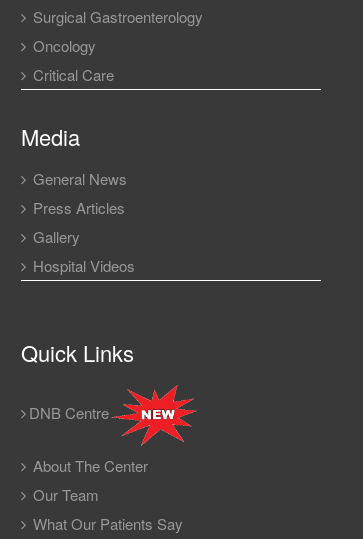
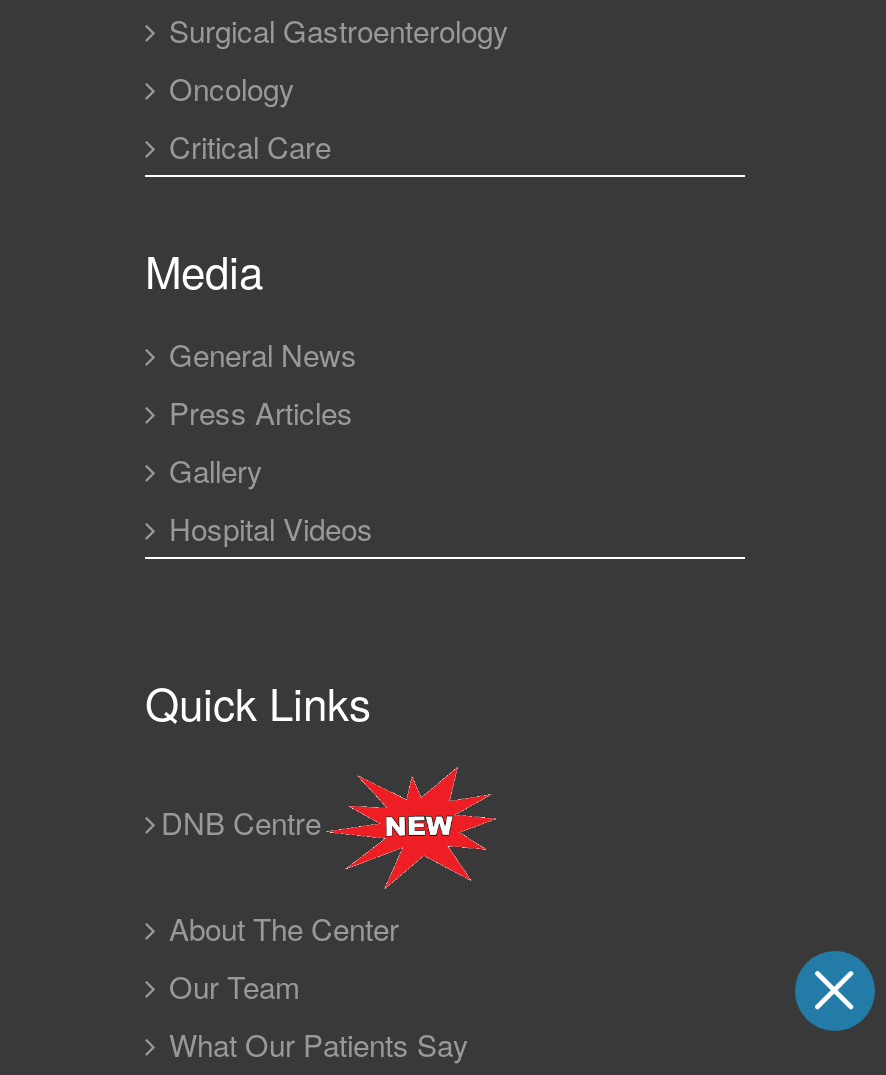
+ [image]
